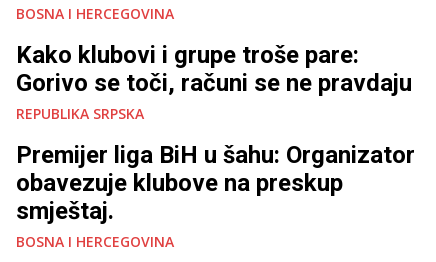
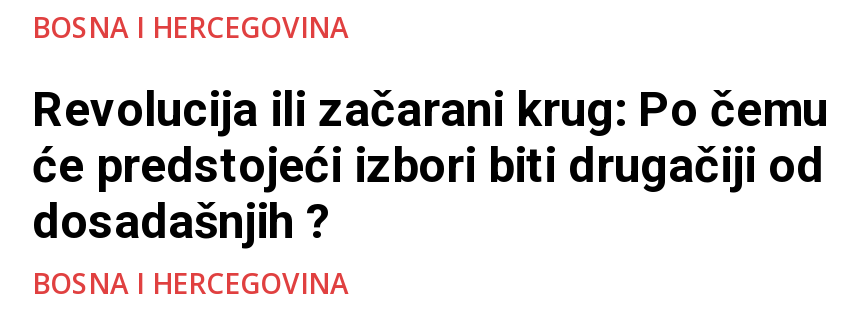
- Kako klubovi i grupe troše pare:
- Gorivo se toči, računi se ne pravdaju
- REPUBLIKA SRPSKA
- Premijer liga BiH u šahu: Organizator
- obavezuje klubove na preskup
- smještaj.
+ Revolucija ili začarani krug: Po čemu
+ će predstojeći izbori biti drugačiji od
+ dosadašnjih ?
